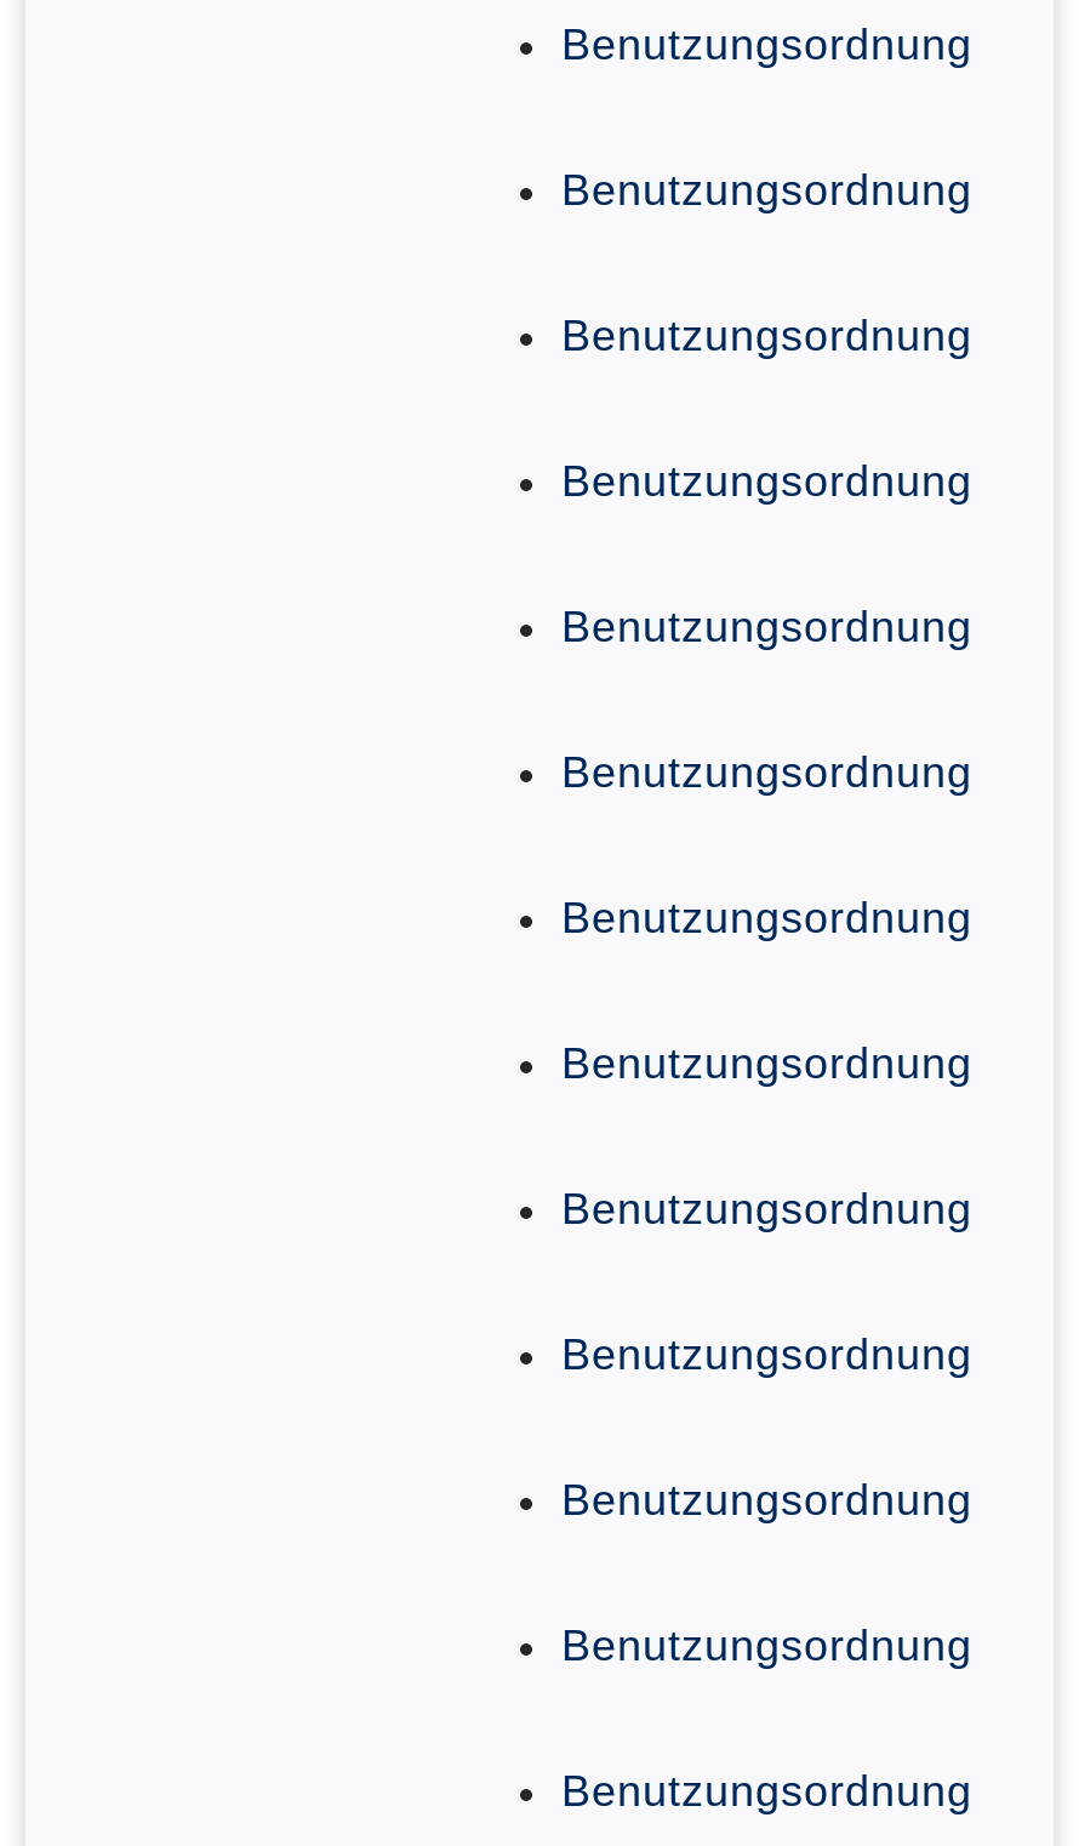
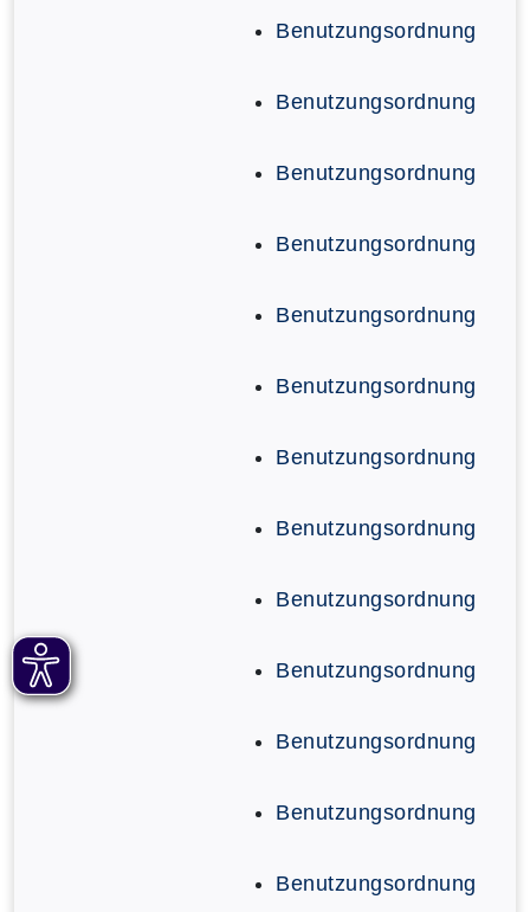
+ [image]
